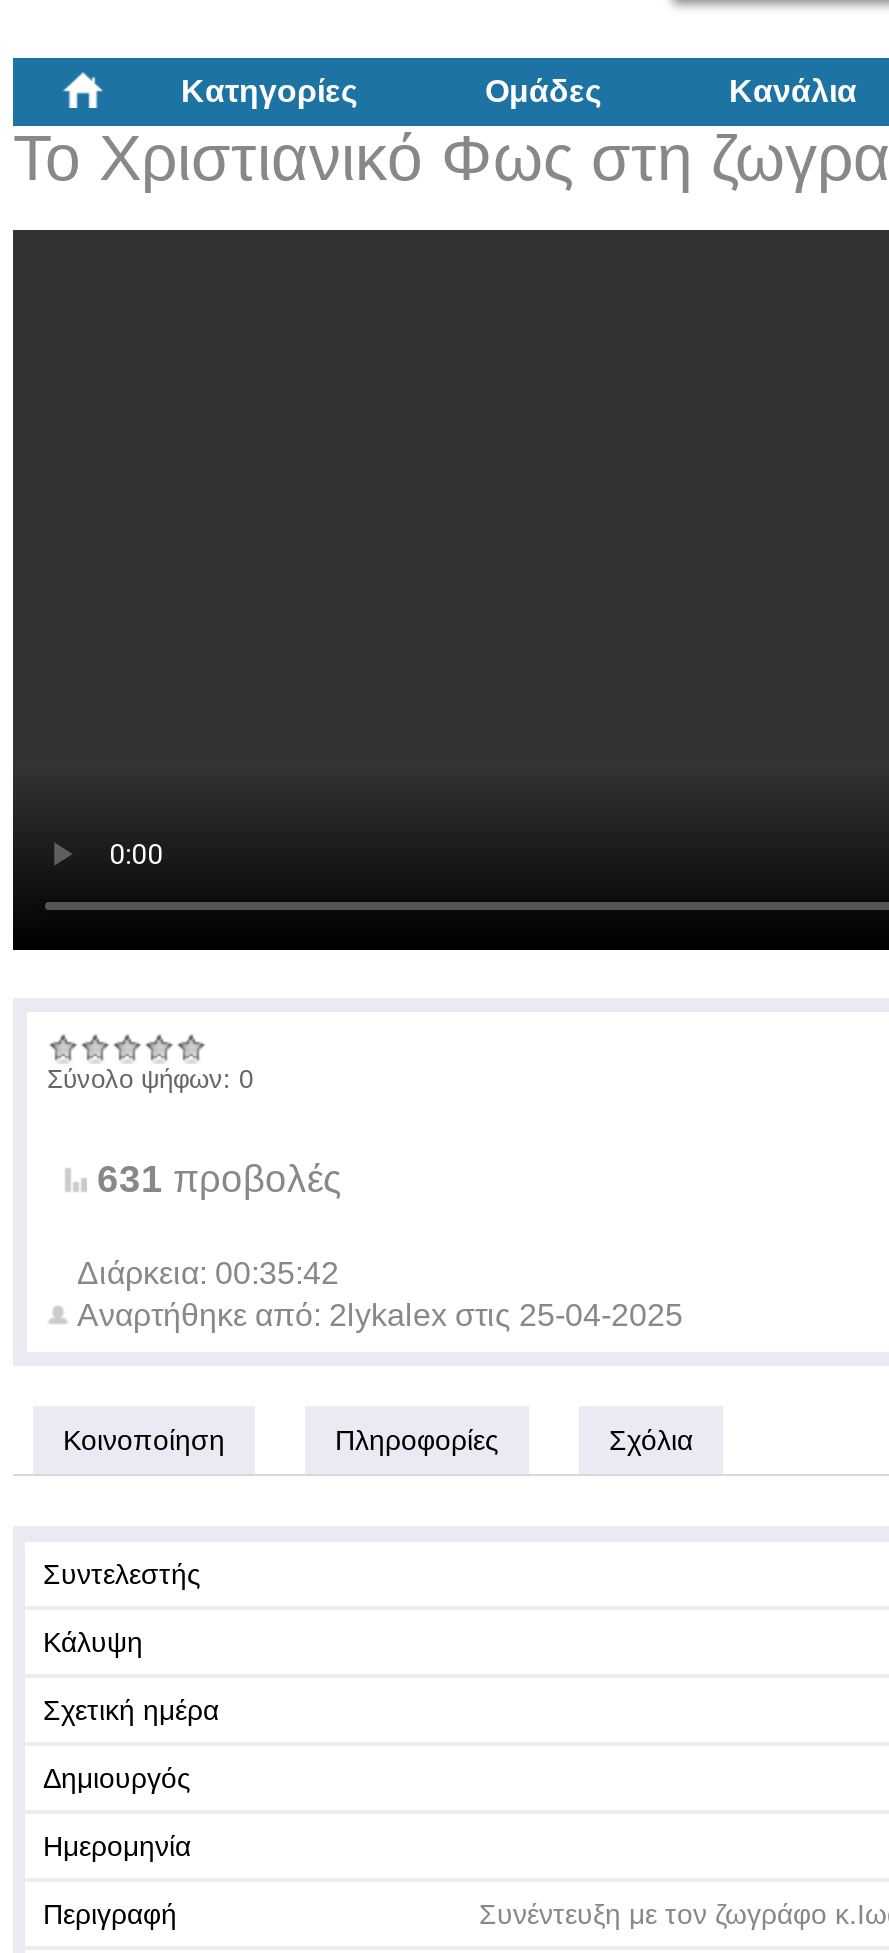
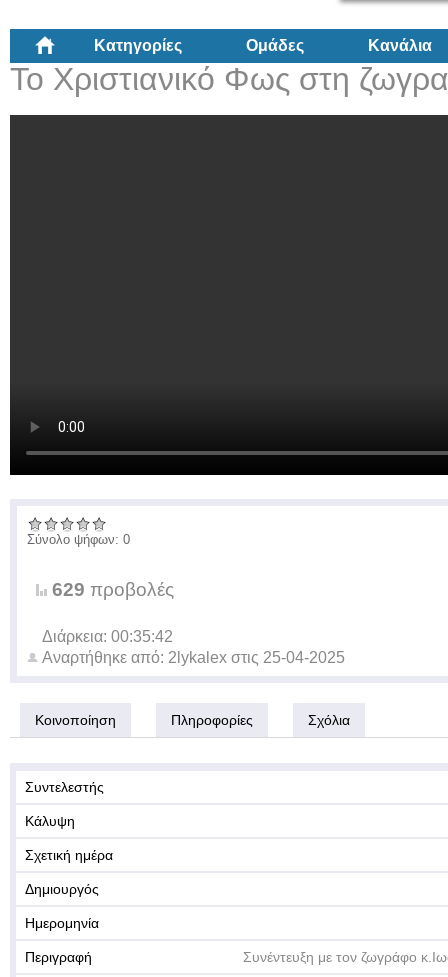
- 631 προβολές
+ 629 προβολές
